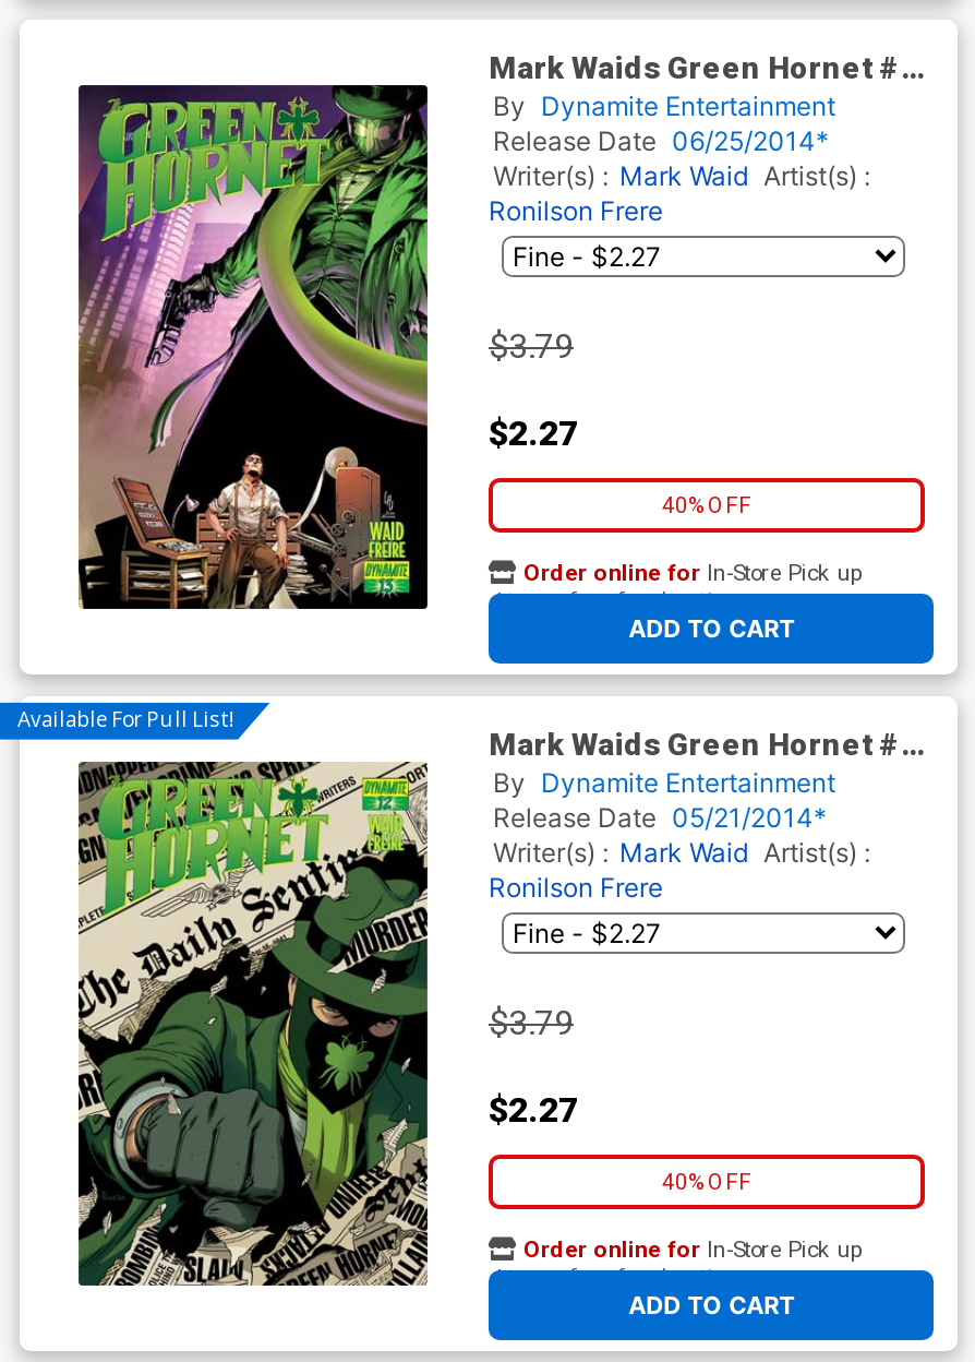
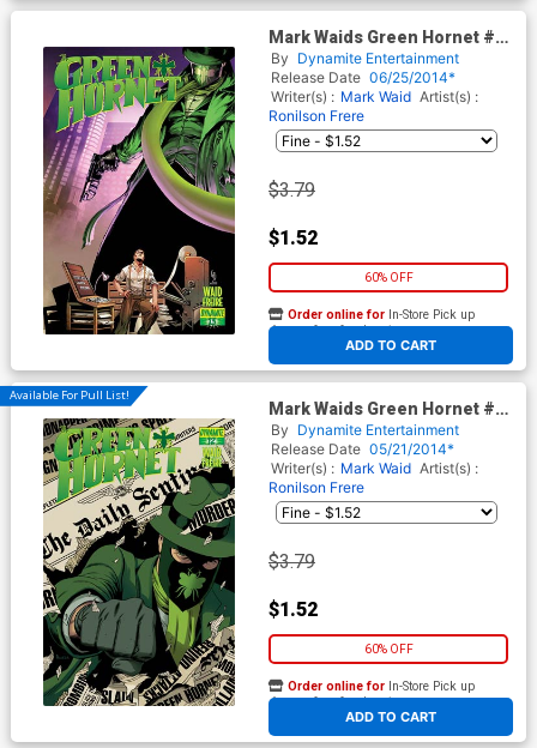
- $2.27
+ $1.52

- 40% OFF
+ 60% OFF

- $2.27
+ $1.52

- 40% OFF
+ 60% OFF
